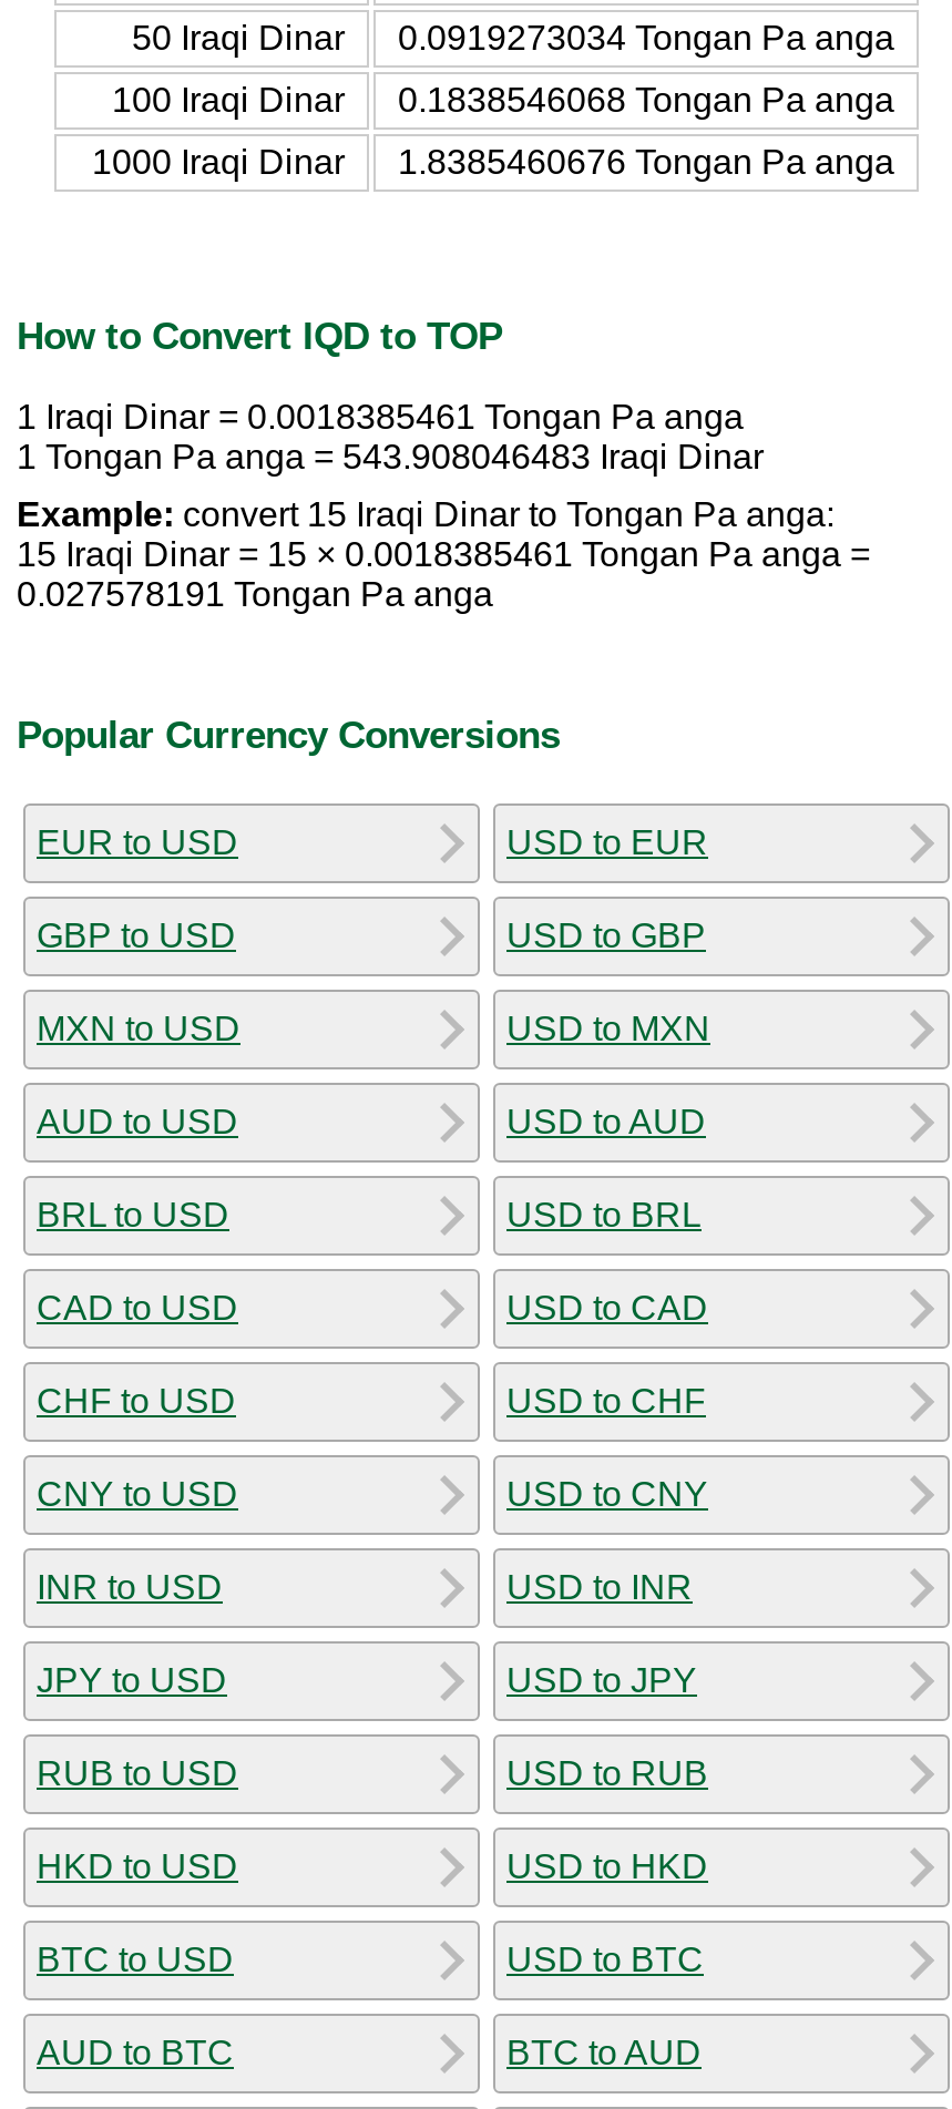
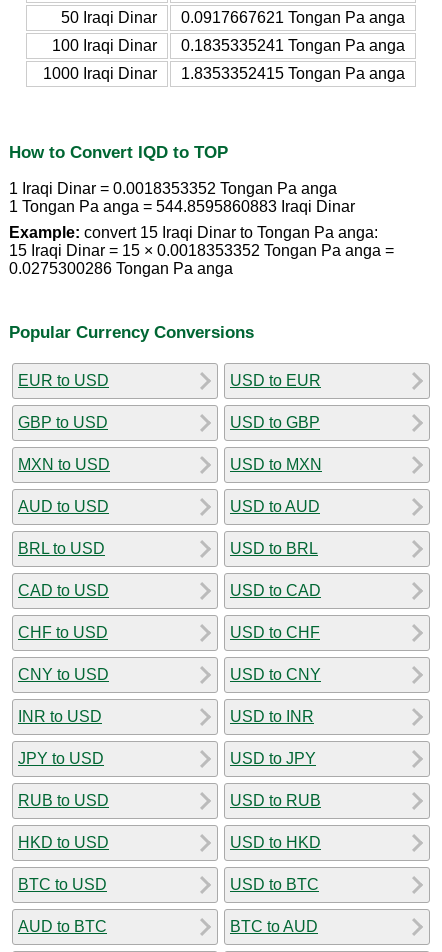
- 0.0919273034 Tongan Pa anga
+ 0.0917667621 Tongan Pa anga

- 0.1838546068 Tongan Pa anga
+ 0.1835335241 Tongan Pa anga

- 1.8385460676 Tongan Pa anga
+ 1.8353352415 Tongan Pa anga

- 1 Iraqi Dinar = 0.0018385461 Tongan Pa anga
+ 1 Iraqi Dinar = 0.0018353352 Tongan Pa anga

- 1 Tongan Pa anga = 543.908046483 Iraqi Dinar
+ 1 Tongan Pa anga = 544.8595860883 Iraqi Dinar

- 15 Iraqi Dinar = 15 × 0.0018385461 Tongan Pa anga =
+ 15 Iraqi Dinar = 15 × 0.0018353352 Tongan Pa anga =

- 0.027578191 Tongan Pa anga
+ 0.0275300286 Tongan Pa anga
